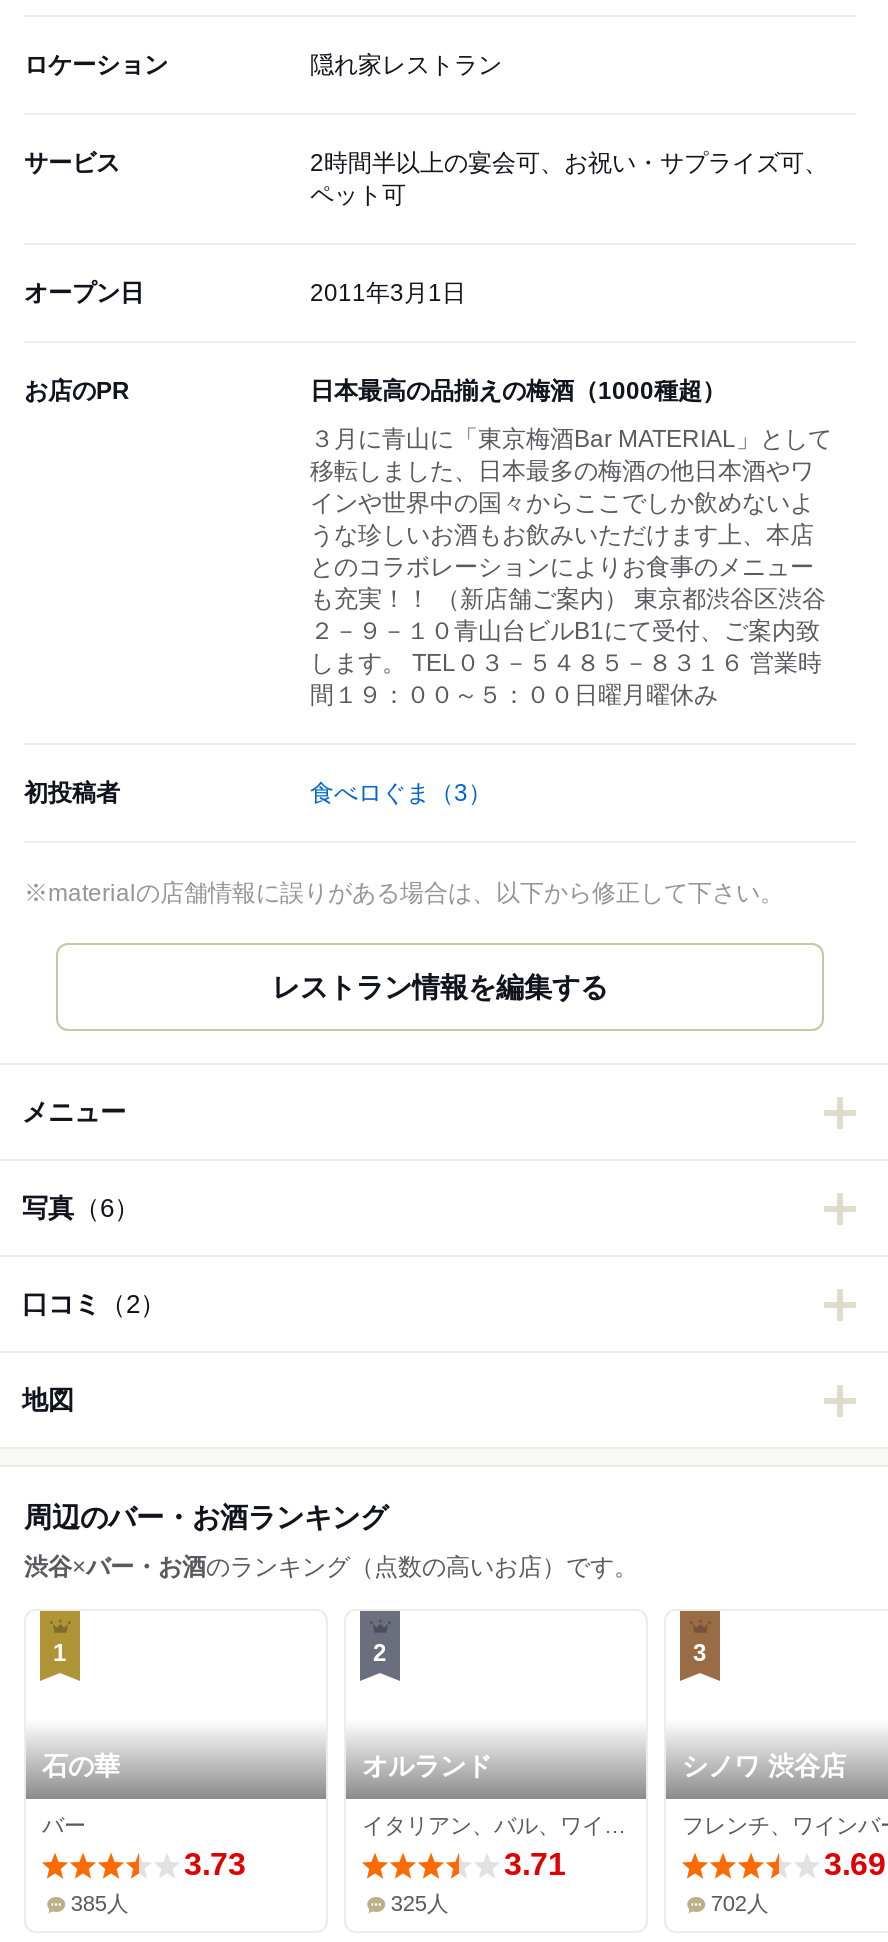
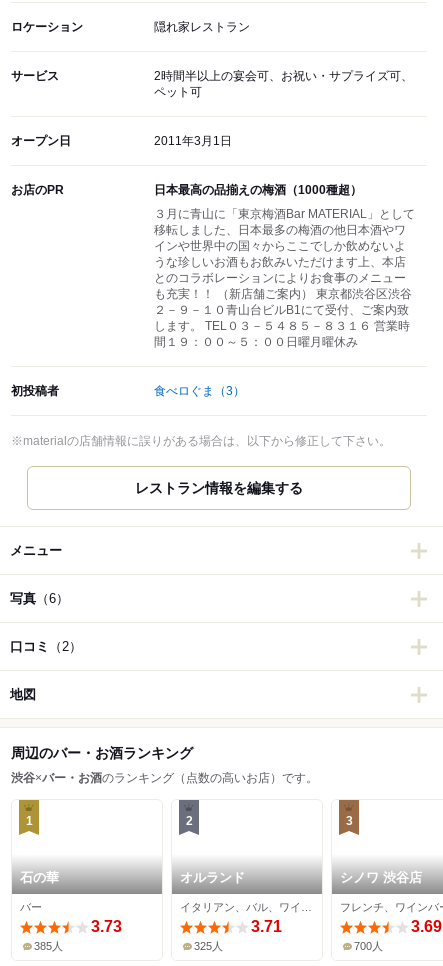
- 702人
+ 700人
